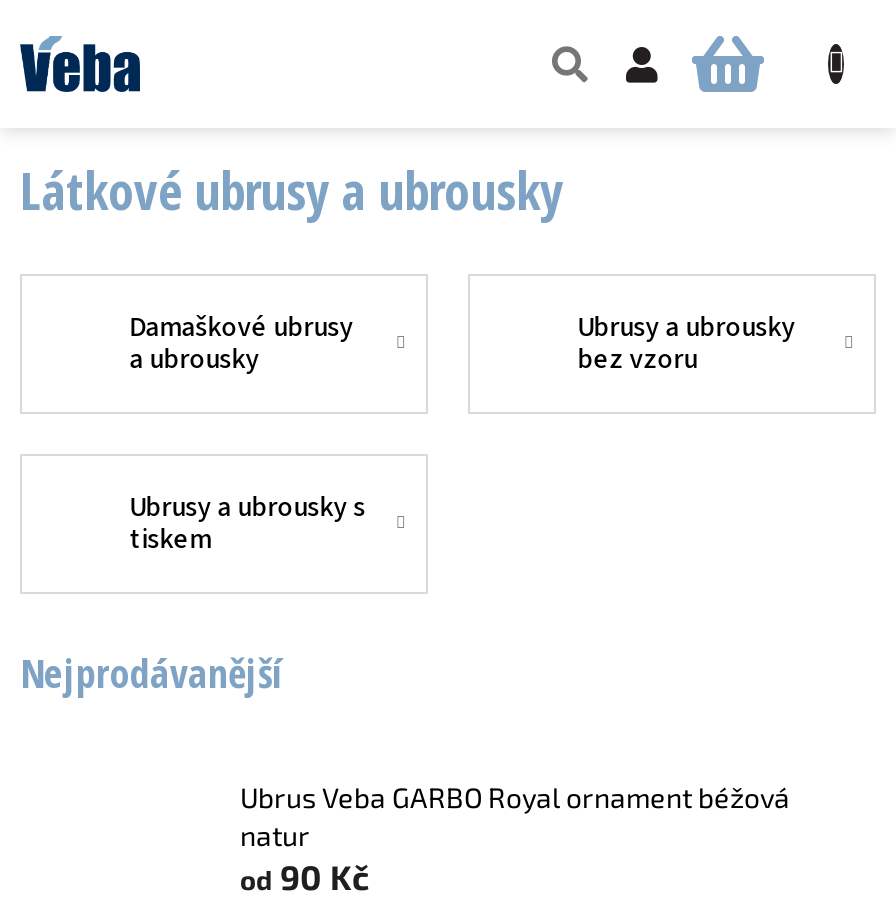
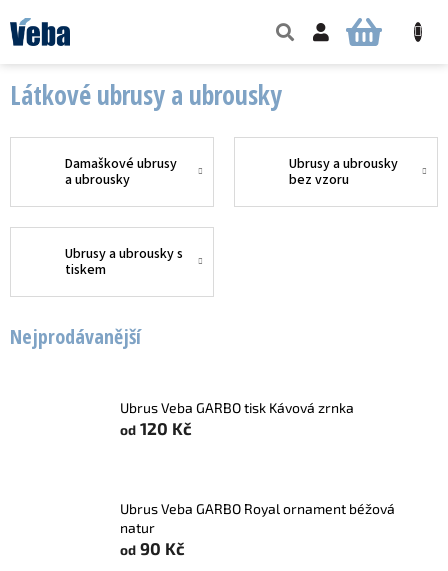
+ Ubrus Veba GARBO tisk Kávová zrnka
+ od 120 Kč
